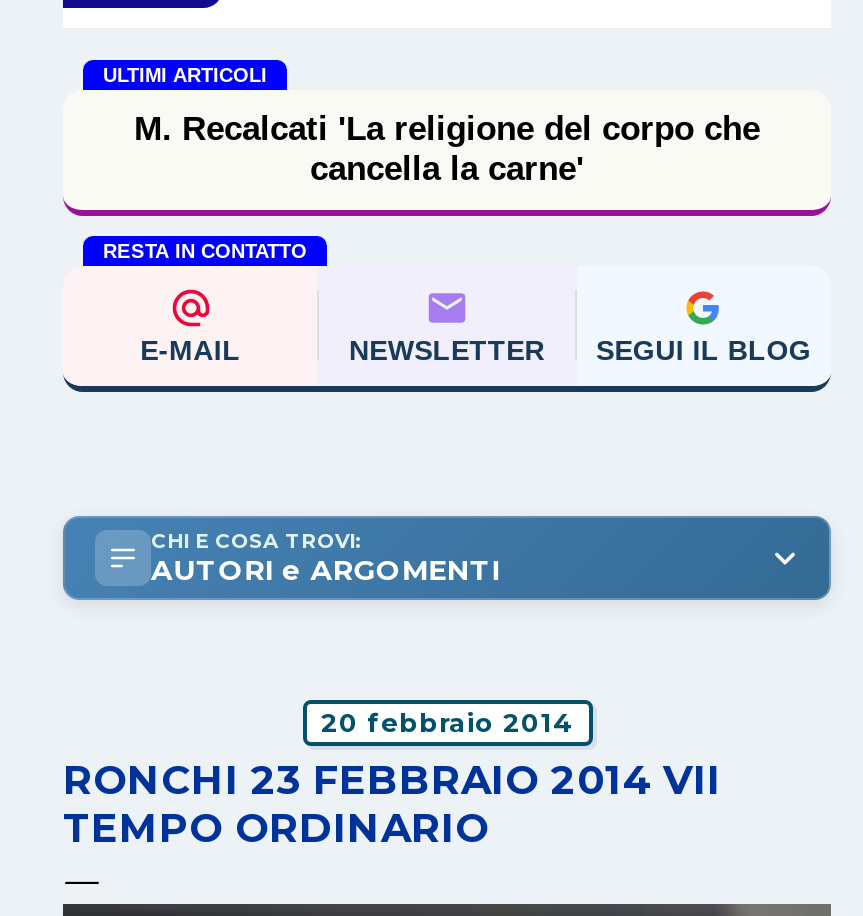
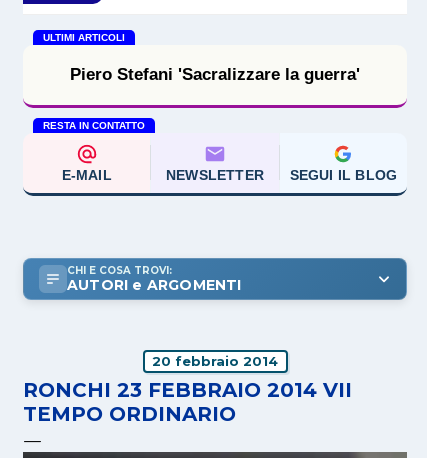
- M. Recalcati 'La religione del corpo che
- cancella la carne'
+ Piero Stefani 'Sacralizzare la guerra'
